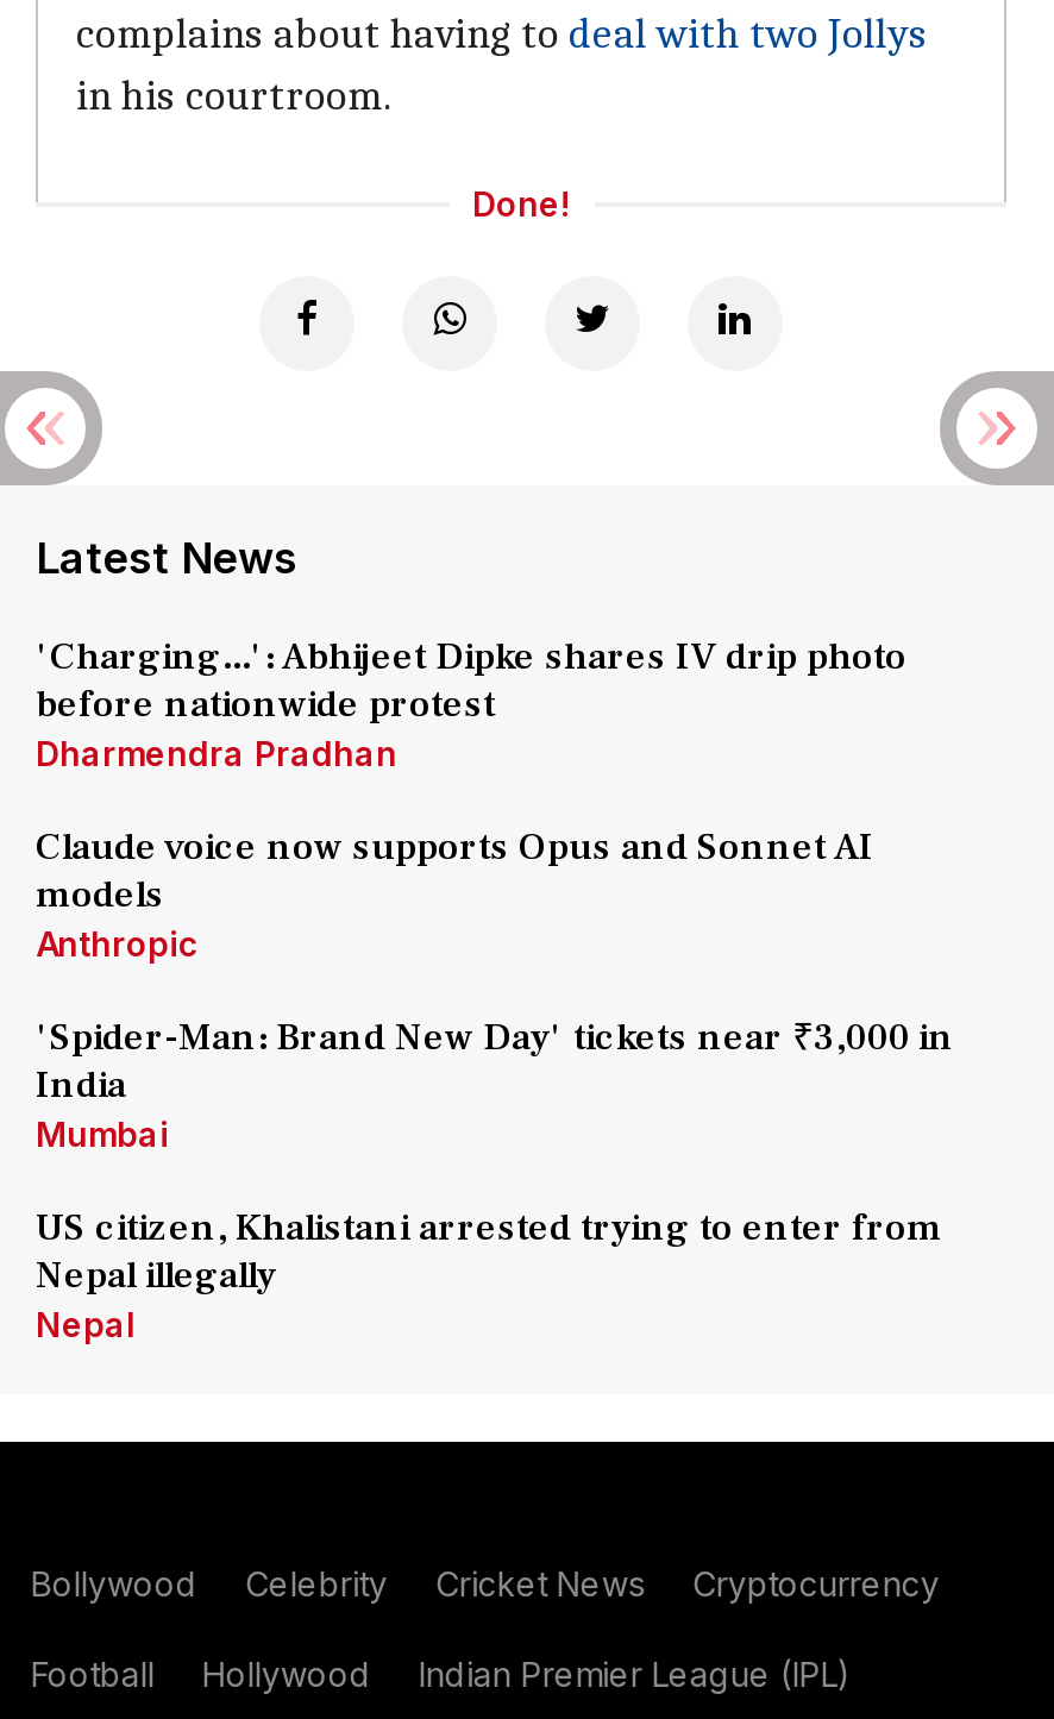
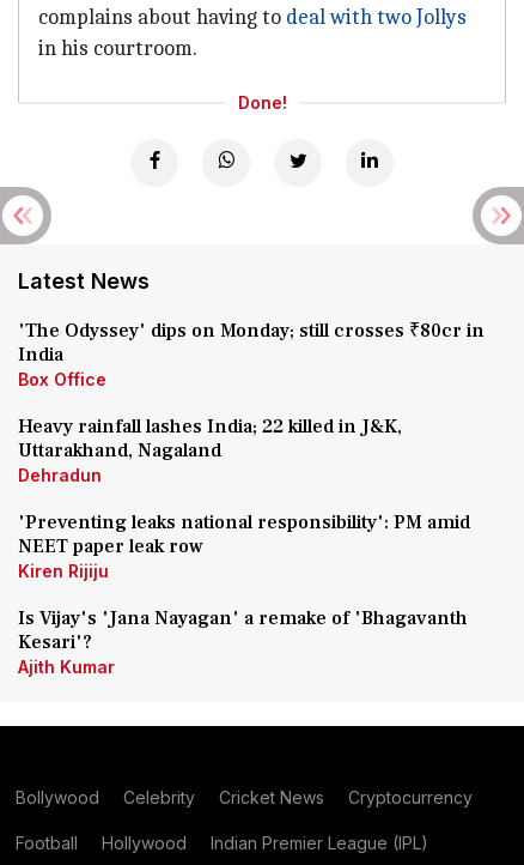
- 'Charging...': Abhijeet Dipke shares IV drip photo
- before nationwide protest
- Dharmendra Pradhan
- Claude voice now supports Opus and Sonnet AI
- models
- Anthropic
- 'Spider-Man: Brand New Day' tickets near ₹3,000 in
+ 'The Odyssey' dips on Monday; still crosses ₹80cr in

moved up: India

- Mumbai
- US citizen, Khalistani arrested trying to enter from
- Nepal illegally
- Nepal
+ Box Office
+ Heavy rainfall lashes India; 22 killed in J&K,
+ Uttarakhand, Nagaland
+ Dehradun
+ 'Preventing leaks national responsibility': PM amid
+ NEET paper leak row
+ Kiren Rijiju
+ Is Vijay's 'Jana Nayagan' a remake of 'Bhagavanth
+ Kesari'?
+ Ajith Kumar
